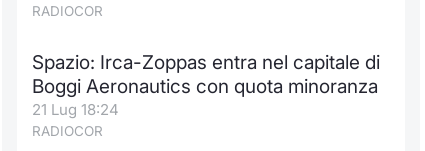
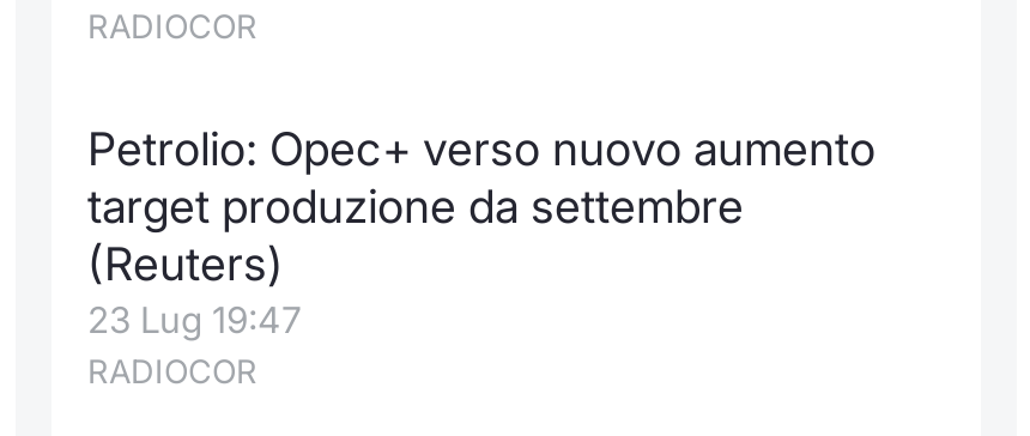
- Spazio: Irca-Zoppas entra nel capitale di
- Boggi Aeronautics con quota minoranza
- 21 Lug 18:24
+ Petrolio: Opec+ verso nuovo aumento
+ target produzione da settembre
+ (Reuters)
+ 23 Lug 19:47
